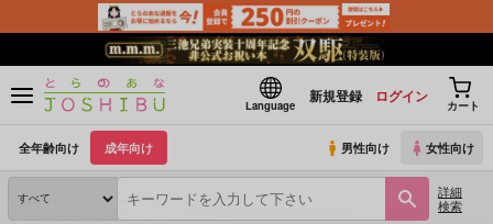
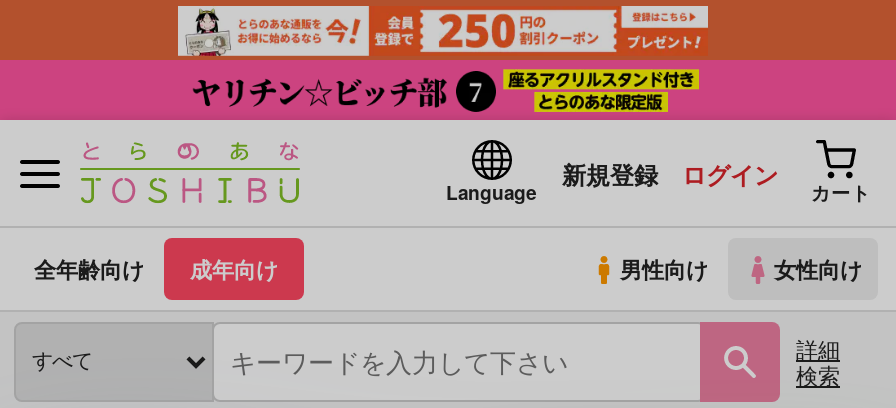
- [image]
+ [image]
